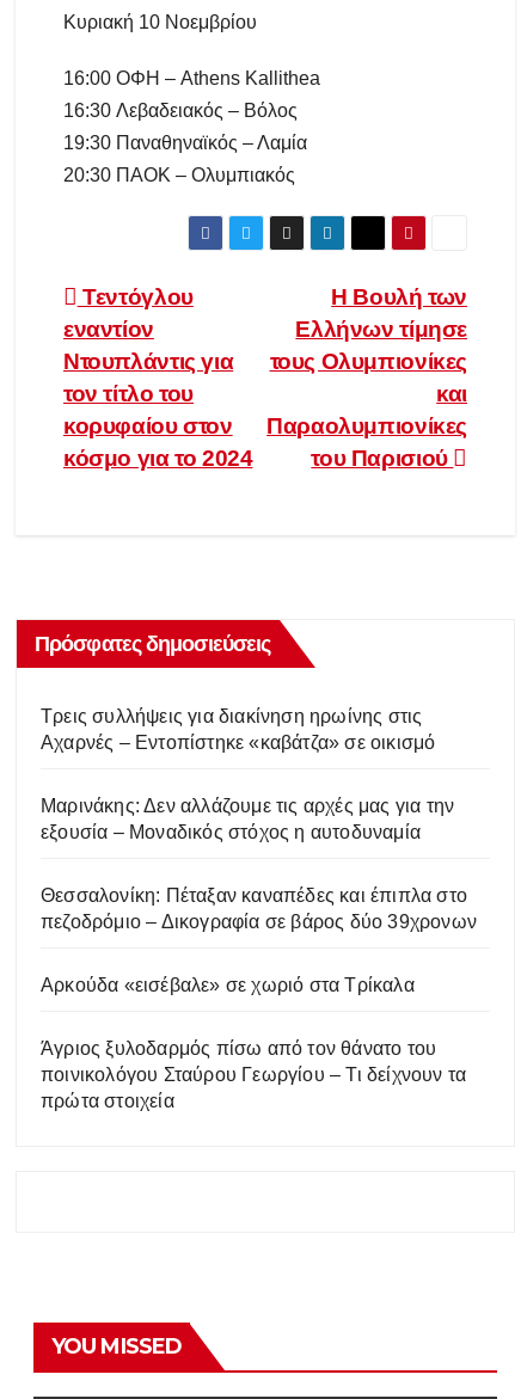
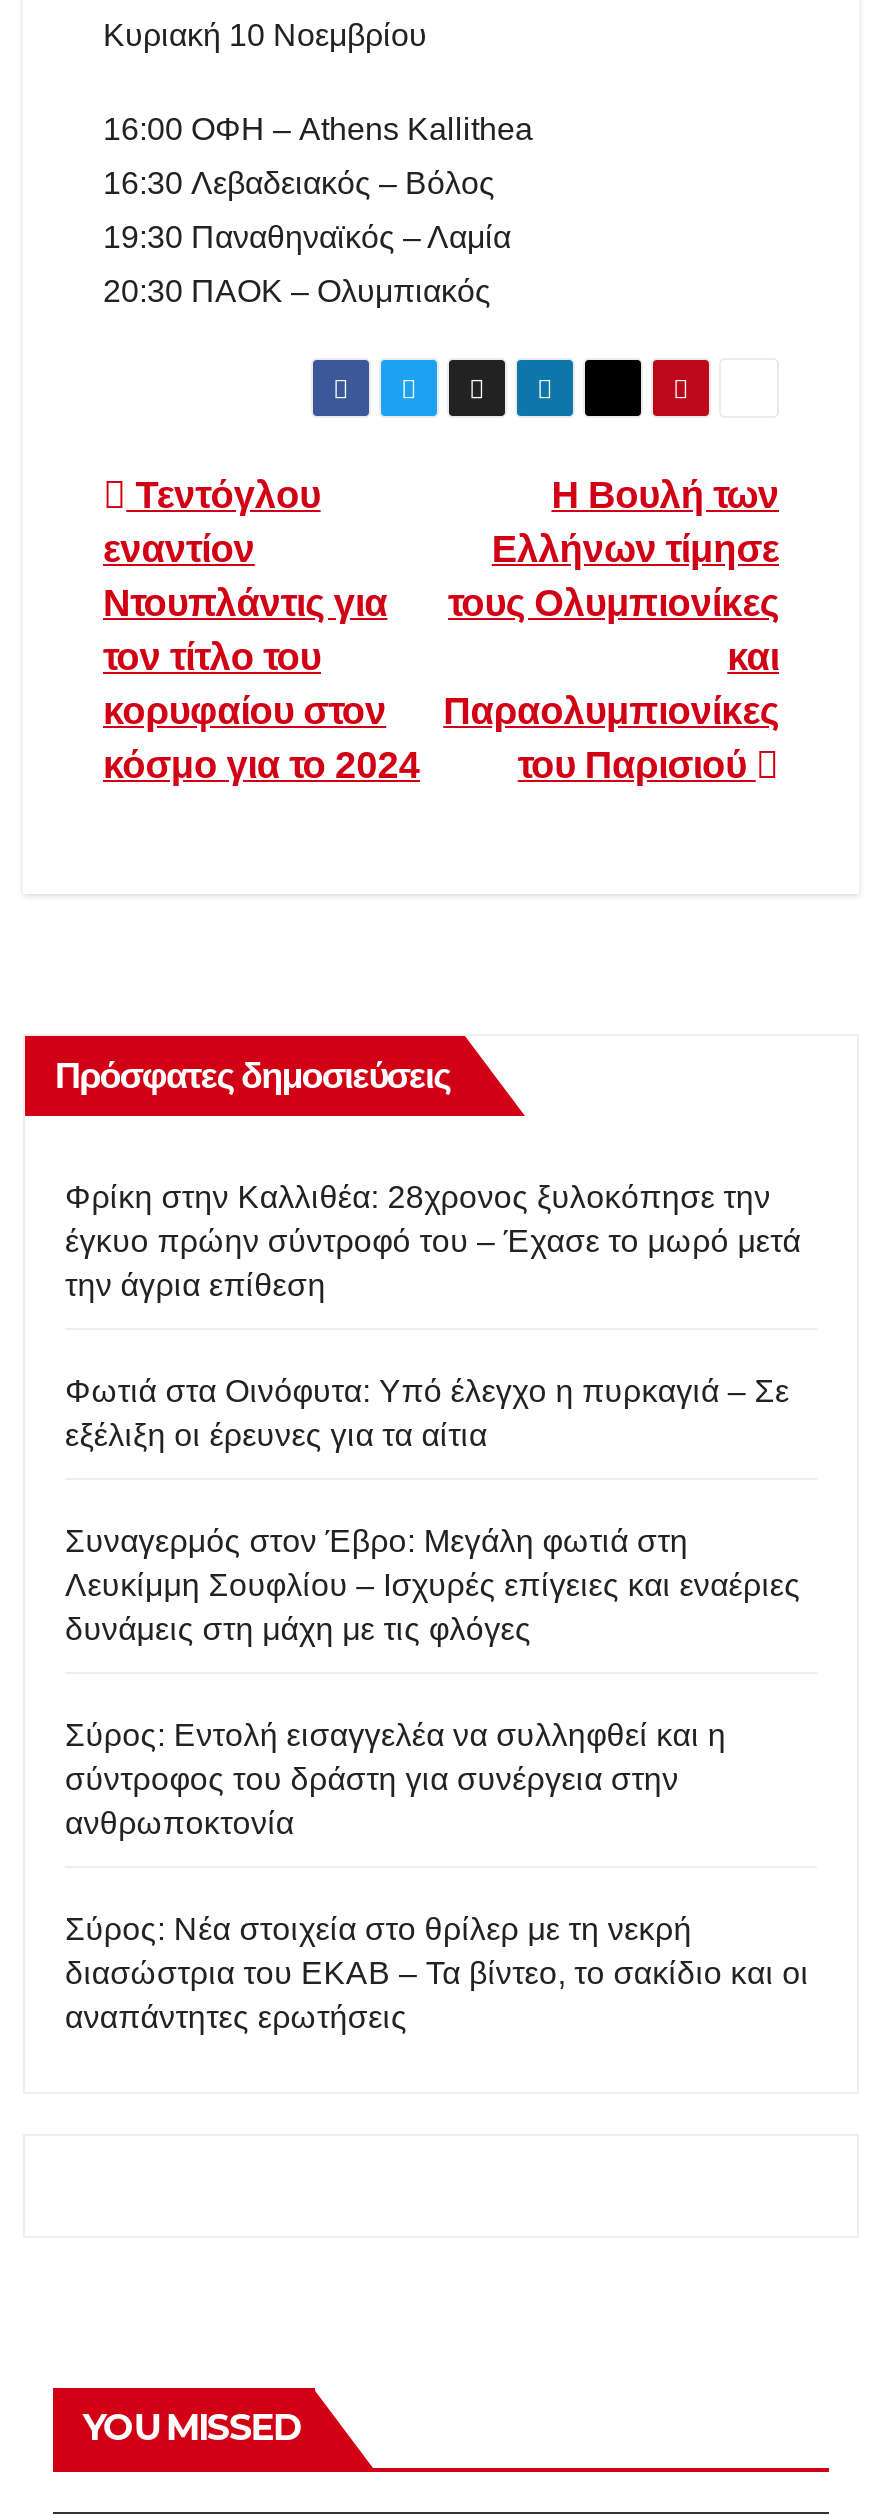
- Τρεις συλλήψεις για διακίνηση ηρωίνης στις
- Αχαρνές – Εντοπίστηκε «καβάτζα» σε οικισμό
+ Φρίκη στην Καλλιθέα: 28χρονος ξυλοκόπησε την
+ έγκυο πρώην σύντροφό του – Έχασε το μωρό μετά
+ την άγρια επίθεση

- Μαρινάκης: Δεν αλλάζουμε τις αρχές μας για την
- εξουσία – Μοναδικός στόχος η αυτοδυναμία
+ Φωτιά στα Οινόφυτα: Υπό έλεγχο η πυρκαγιά – Σε
+ εξέλιξη οι έρευνες για τα αίτια

- Θεσσαλονίκη: Πέταξαν καναπέδες και έπιπλα στο
- πεζοδρόμιο – Δικογραφία σε βάρος δύο 39χρονων
+ Συναγερμός στον Έβρο: Μεγάλη φωτιά στη
+ Λευκίμμη Σουφλίου – Ισχυρές επίγειες και εναέριες
+ δυνάμεις στη μάχη με τις φλόγες

- Αρκούδα «εισέβαλε» σε χωριό στα Τρίκαλα
+ Σύρος: Εντολή εισαγγελέα να συλληφθεί και η
+ σύντροφος του δράστη για συνέργεια στην
+ ανθρωποκτονία

- Άγριος ξυλοδαρμός πίσω από τον θάνατο του
- ποινικολόγου Σταύρου Γεωργίου – Τι δείχνουν τα
- πρώτα στοιχεία
+ Σύρος: Νέα στοιχεία στο θρίλερ με τη νεκρή
+ διασώστρια του ΕΚΑΒ – Τα βίντεο, το σακίδιο και οι
+ αναπάντητες ερωτήσεις
